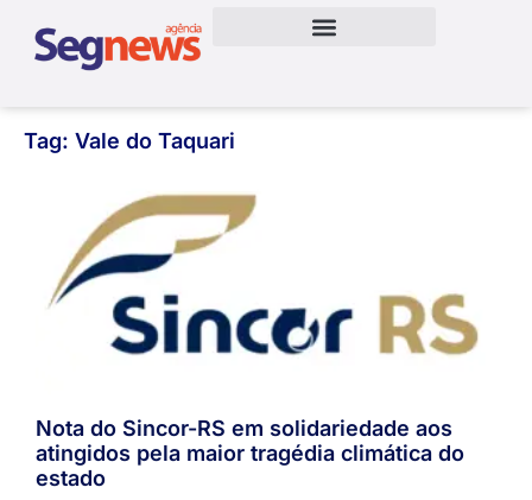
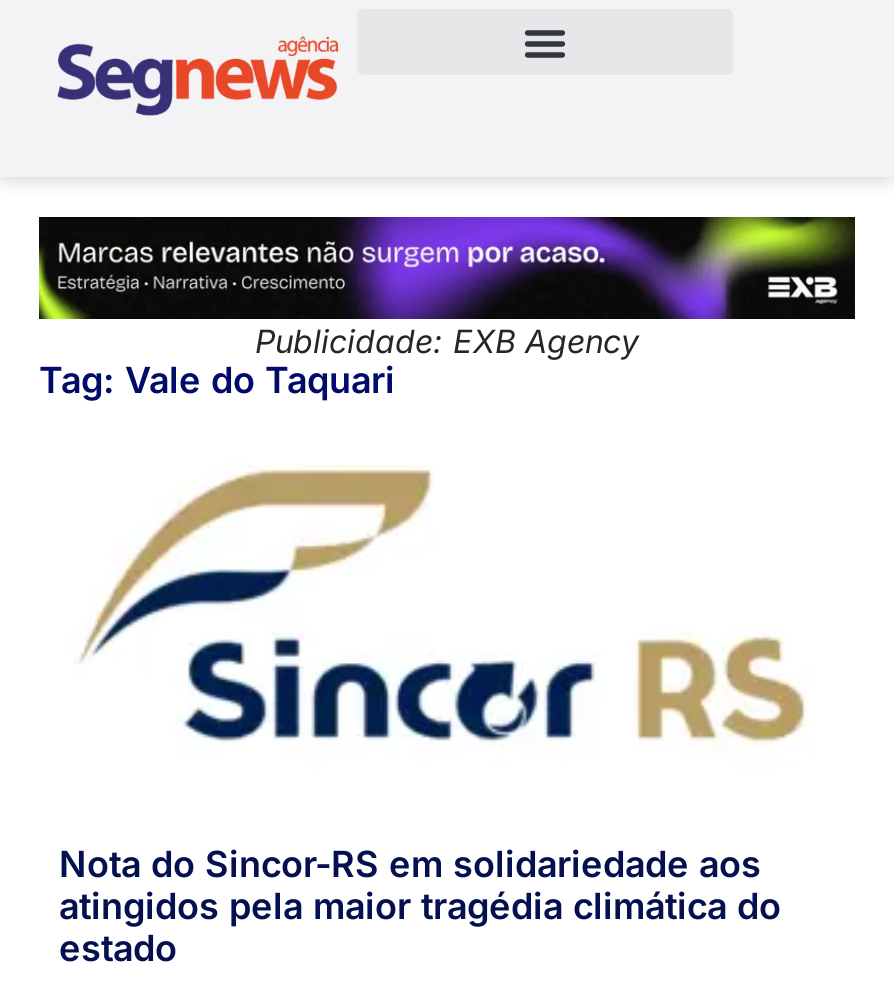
+ [image]
+ Publicidade: EXB Agency
